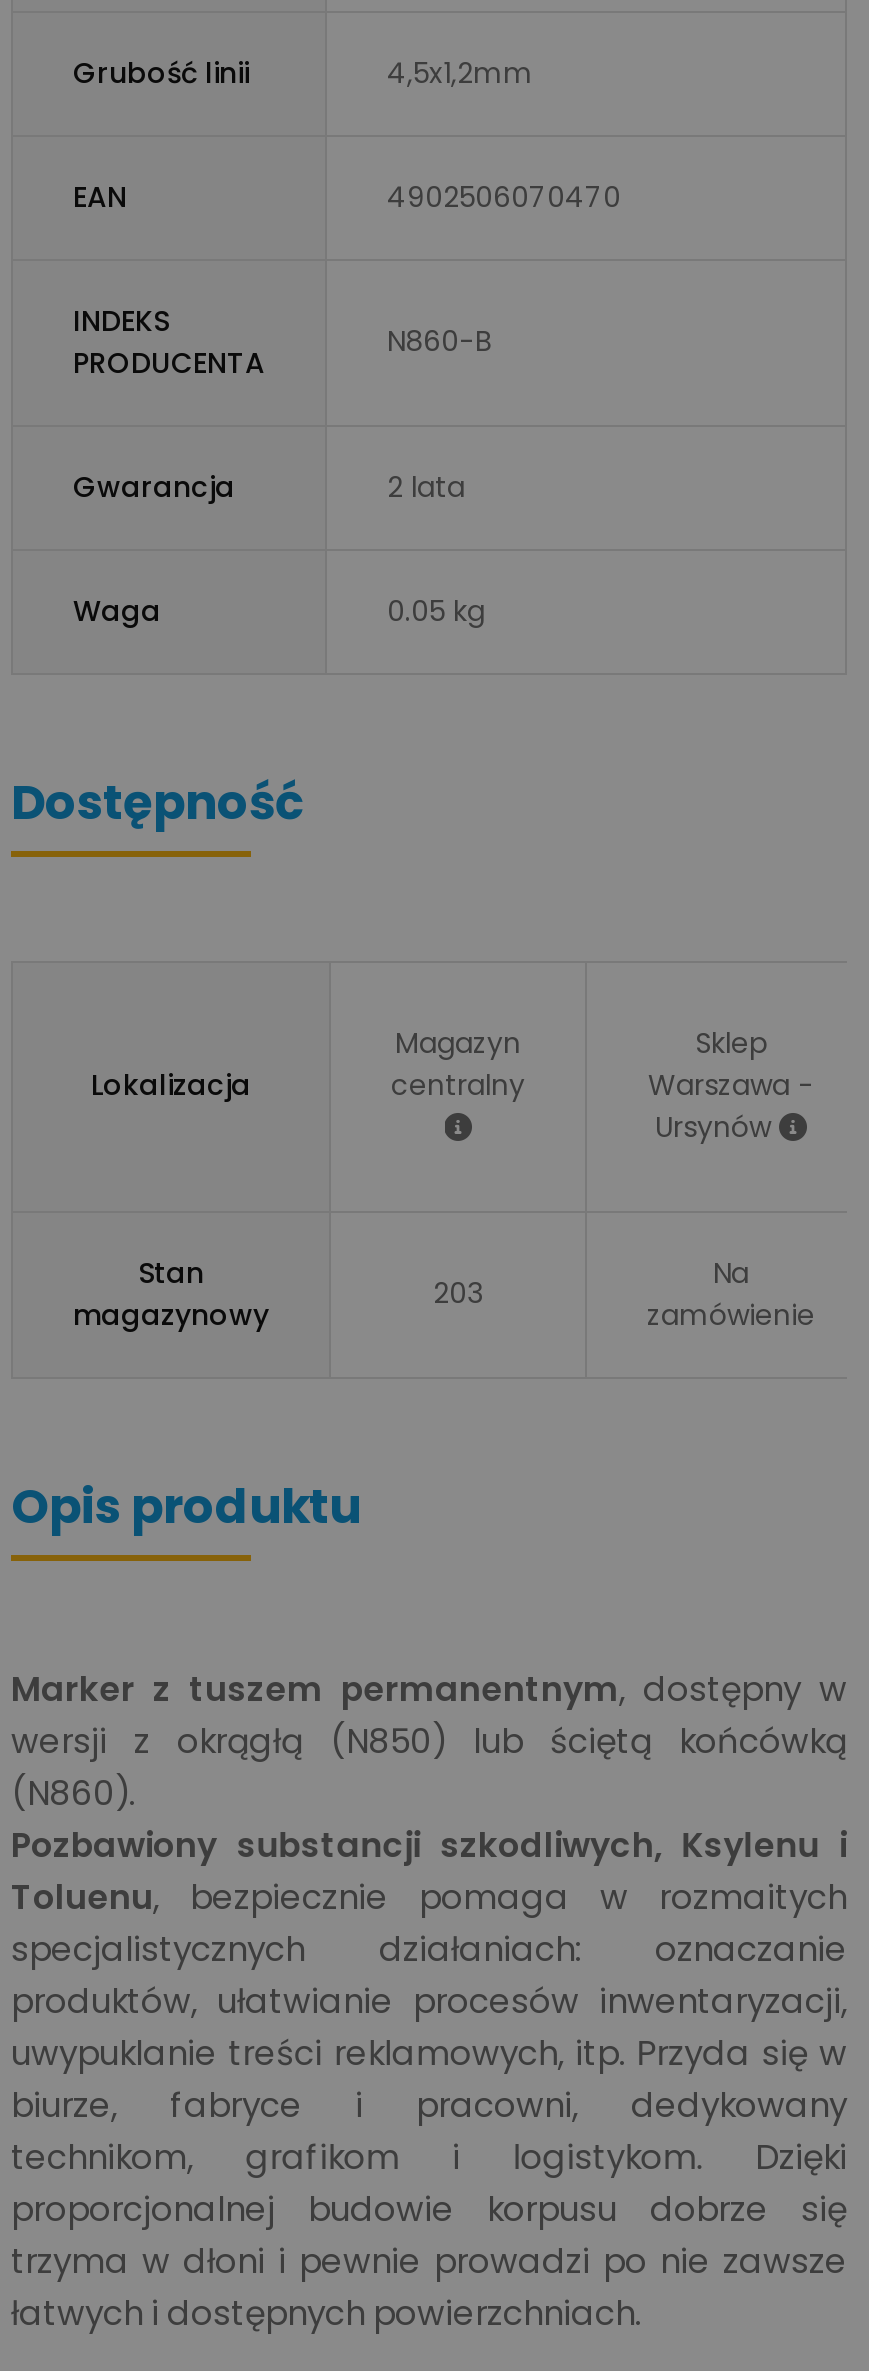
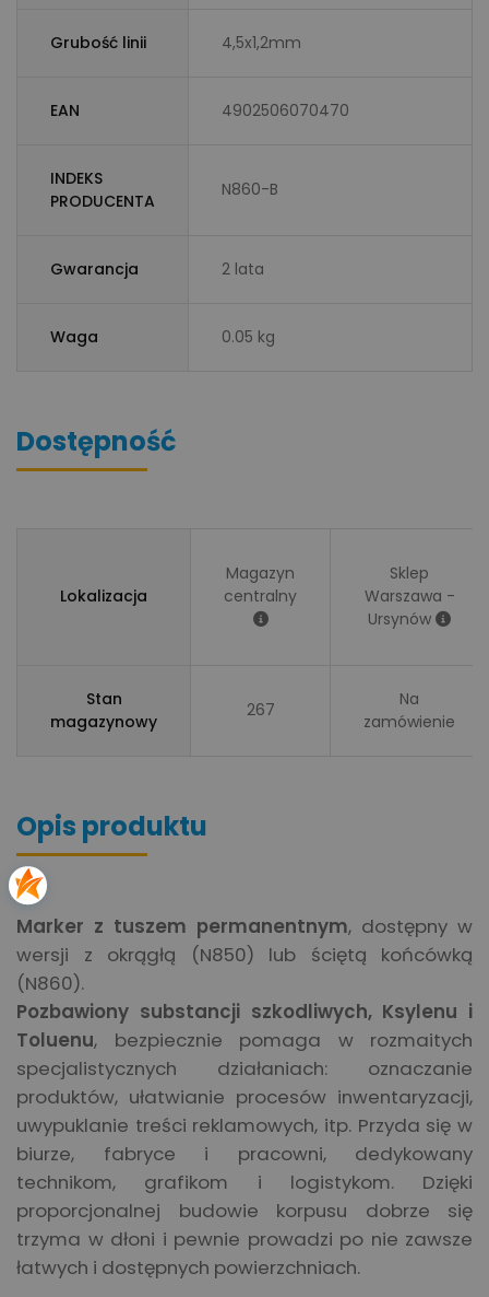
- 203
+ 267

+ [image]
